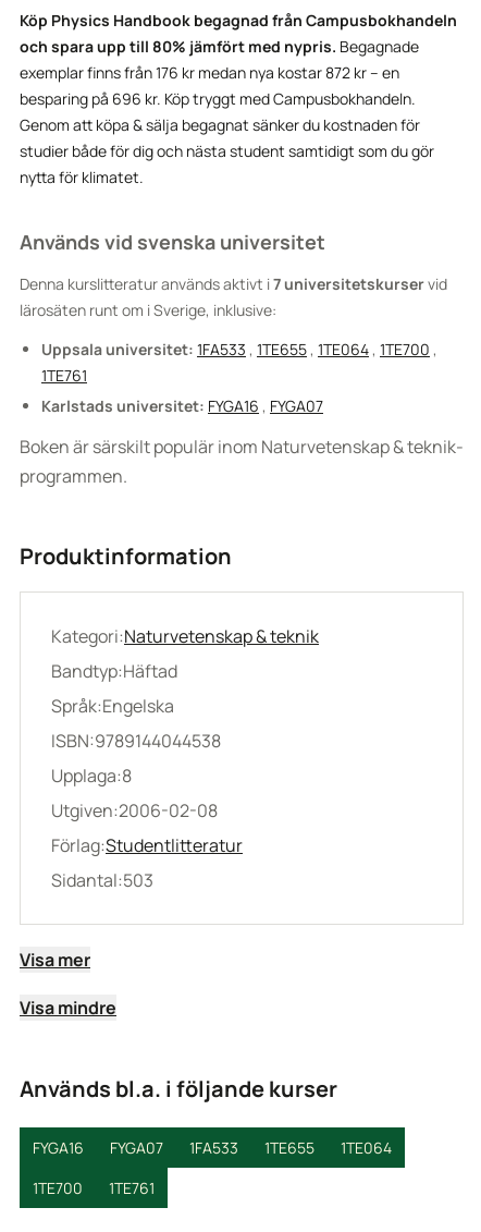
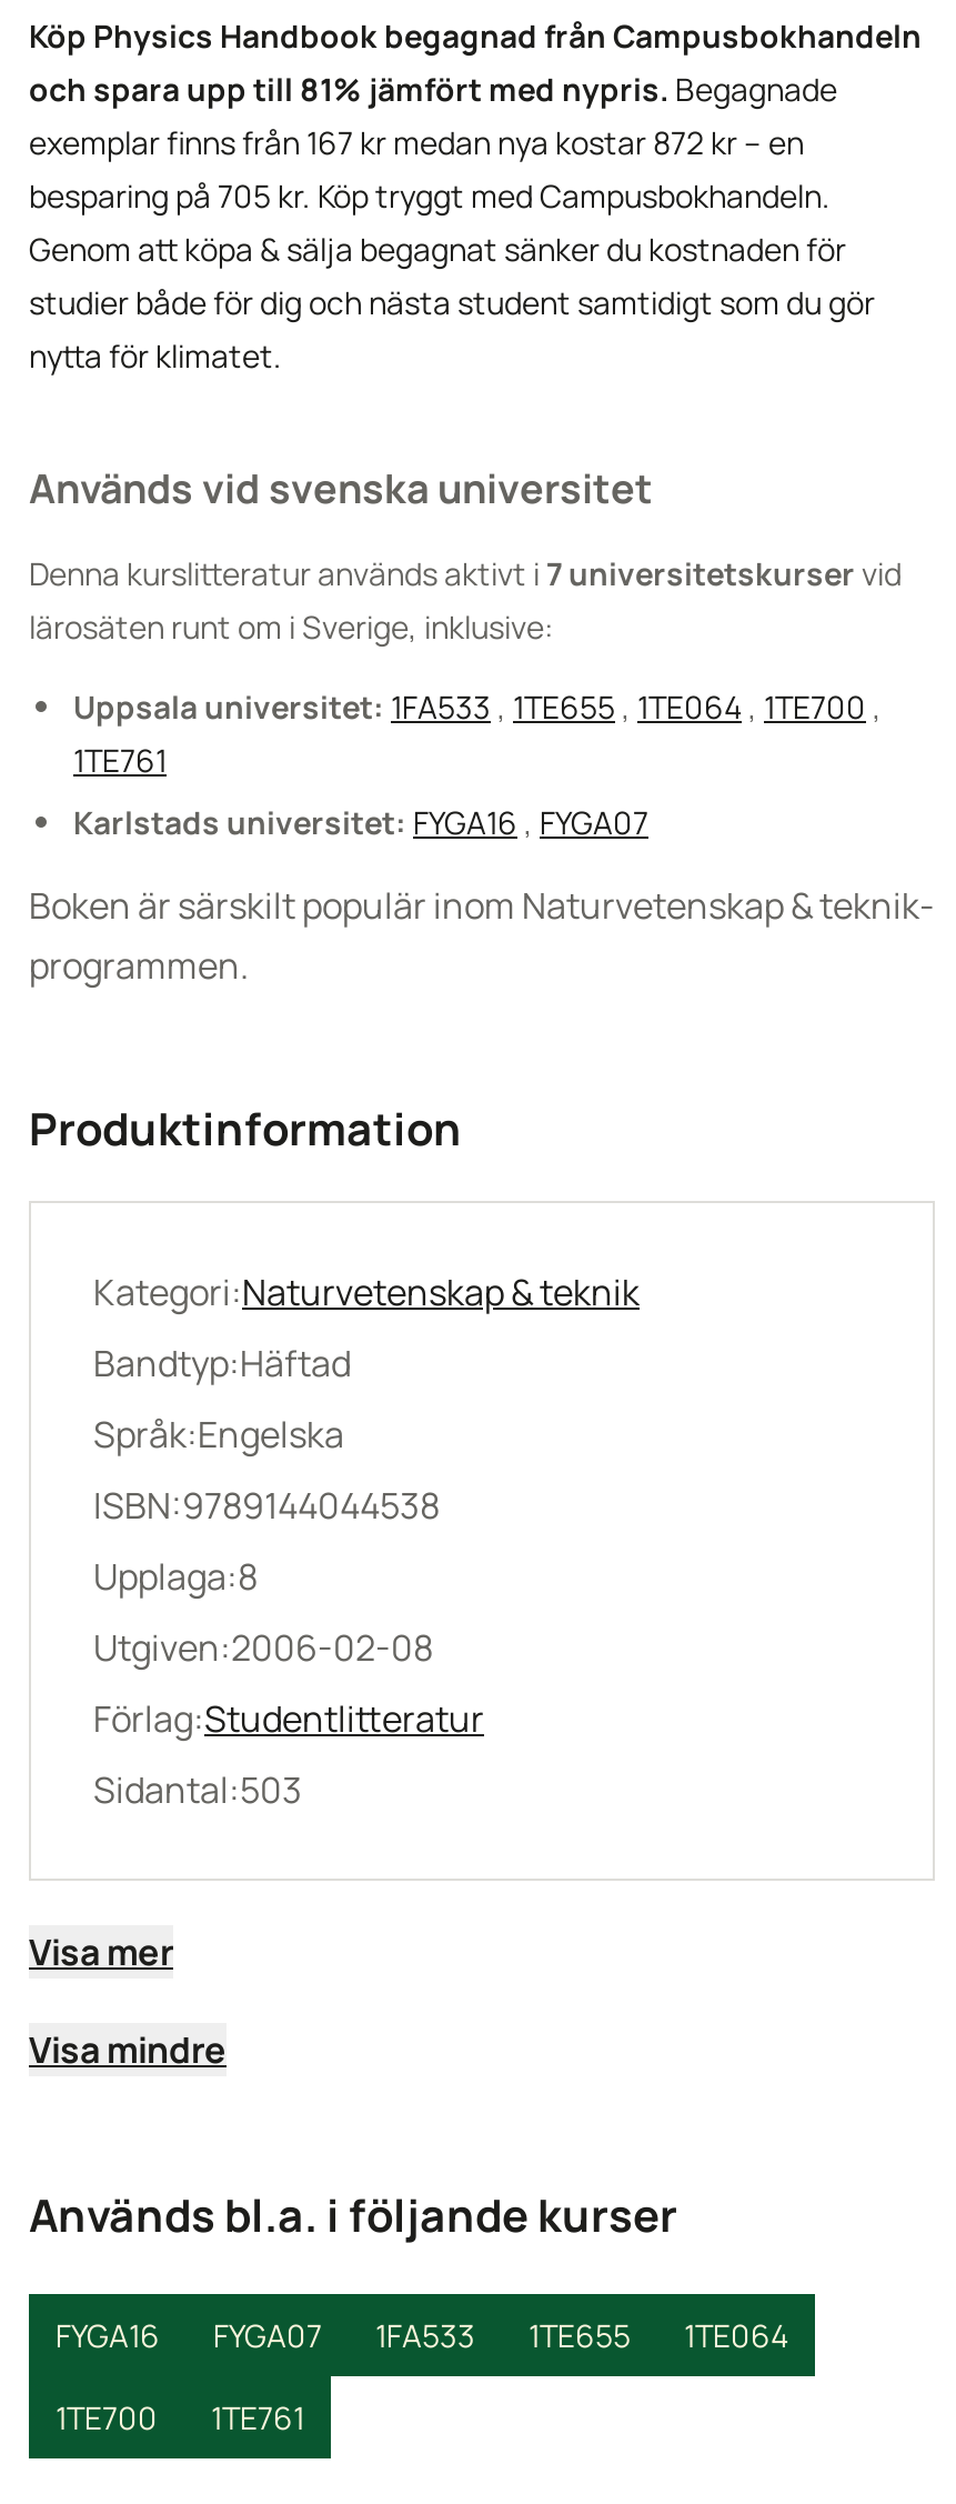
- och spara upp till 80% jämfört med nypris. Begagnade
+ och spara upp till 81% jämfört med nypris. Begagnade

- exemplar finns från 176 kr medan nya kostar 872 kr – en
+ exemplar finns från 167 kr medan nya kostar 872 kr – en

- besparing på 696 kr. Köp tryggt med Campusbokhandeln.
+ besparing på 705 kr. Köp tryggt med Campusbokhandeln.
